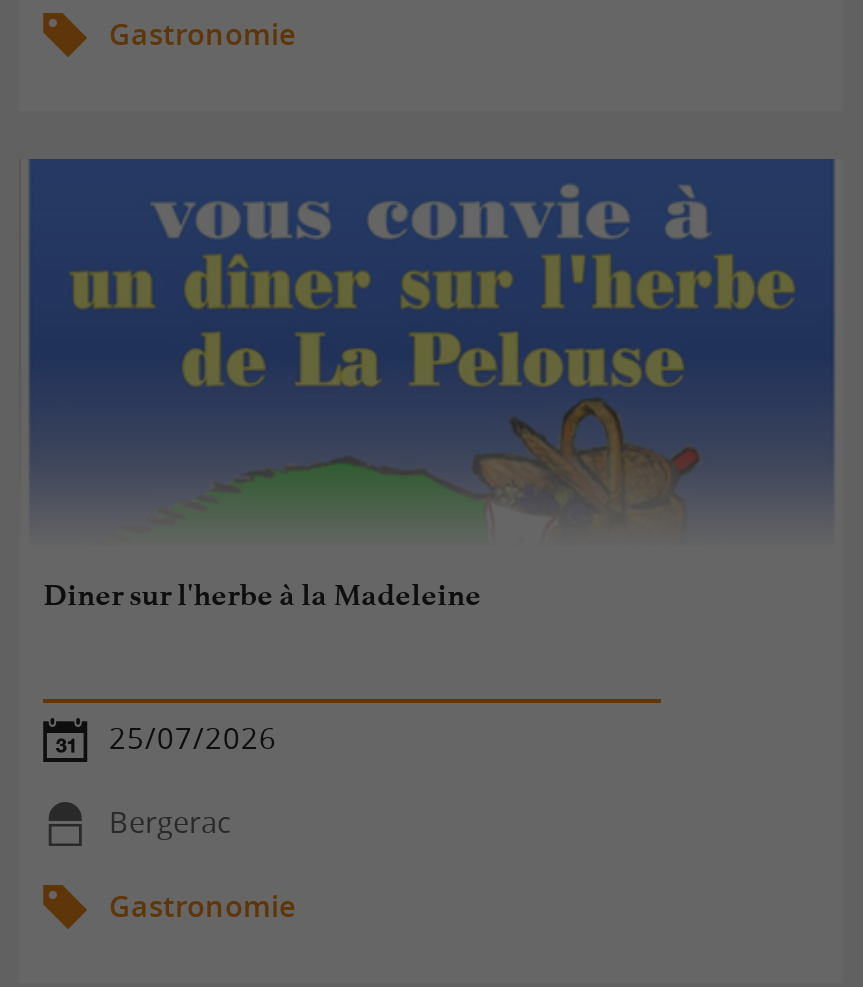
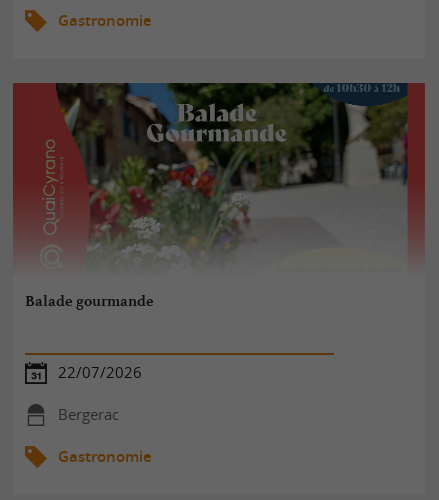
- [image]
- Diner sur l'herbe à la Madeleine
+ [image]
+ Balade gourmande

- 25/07/2026
+ 22/07/2026
